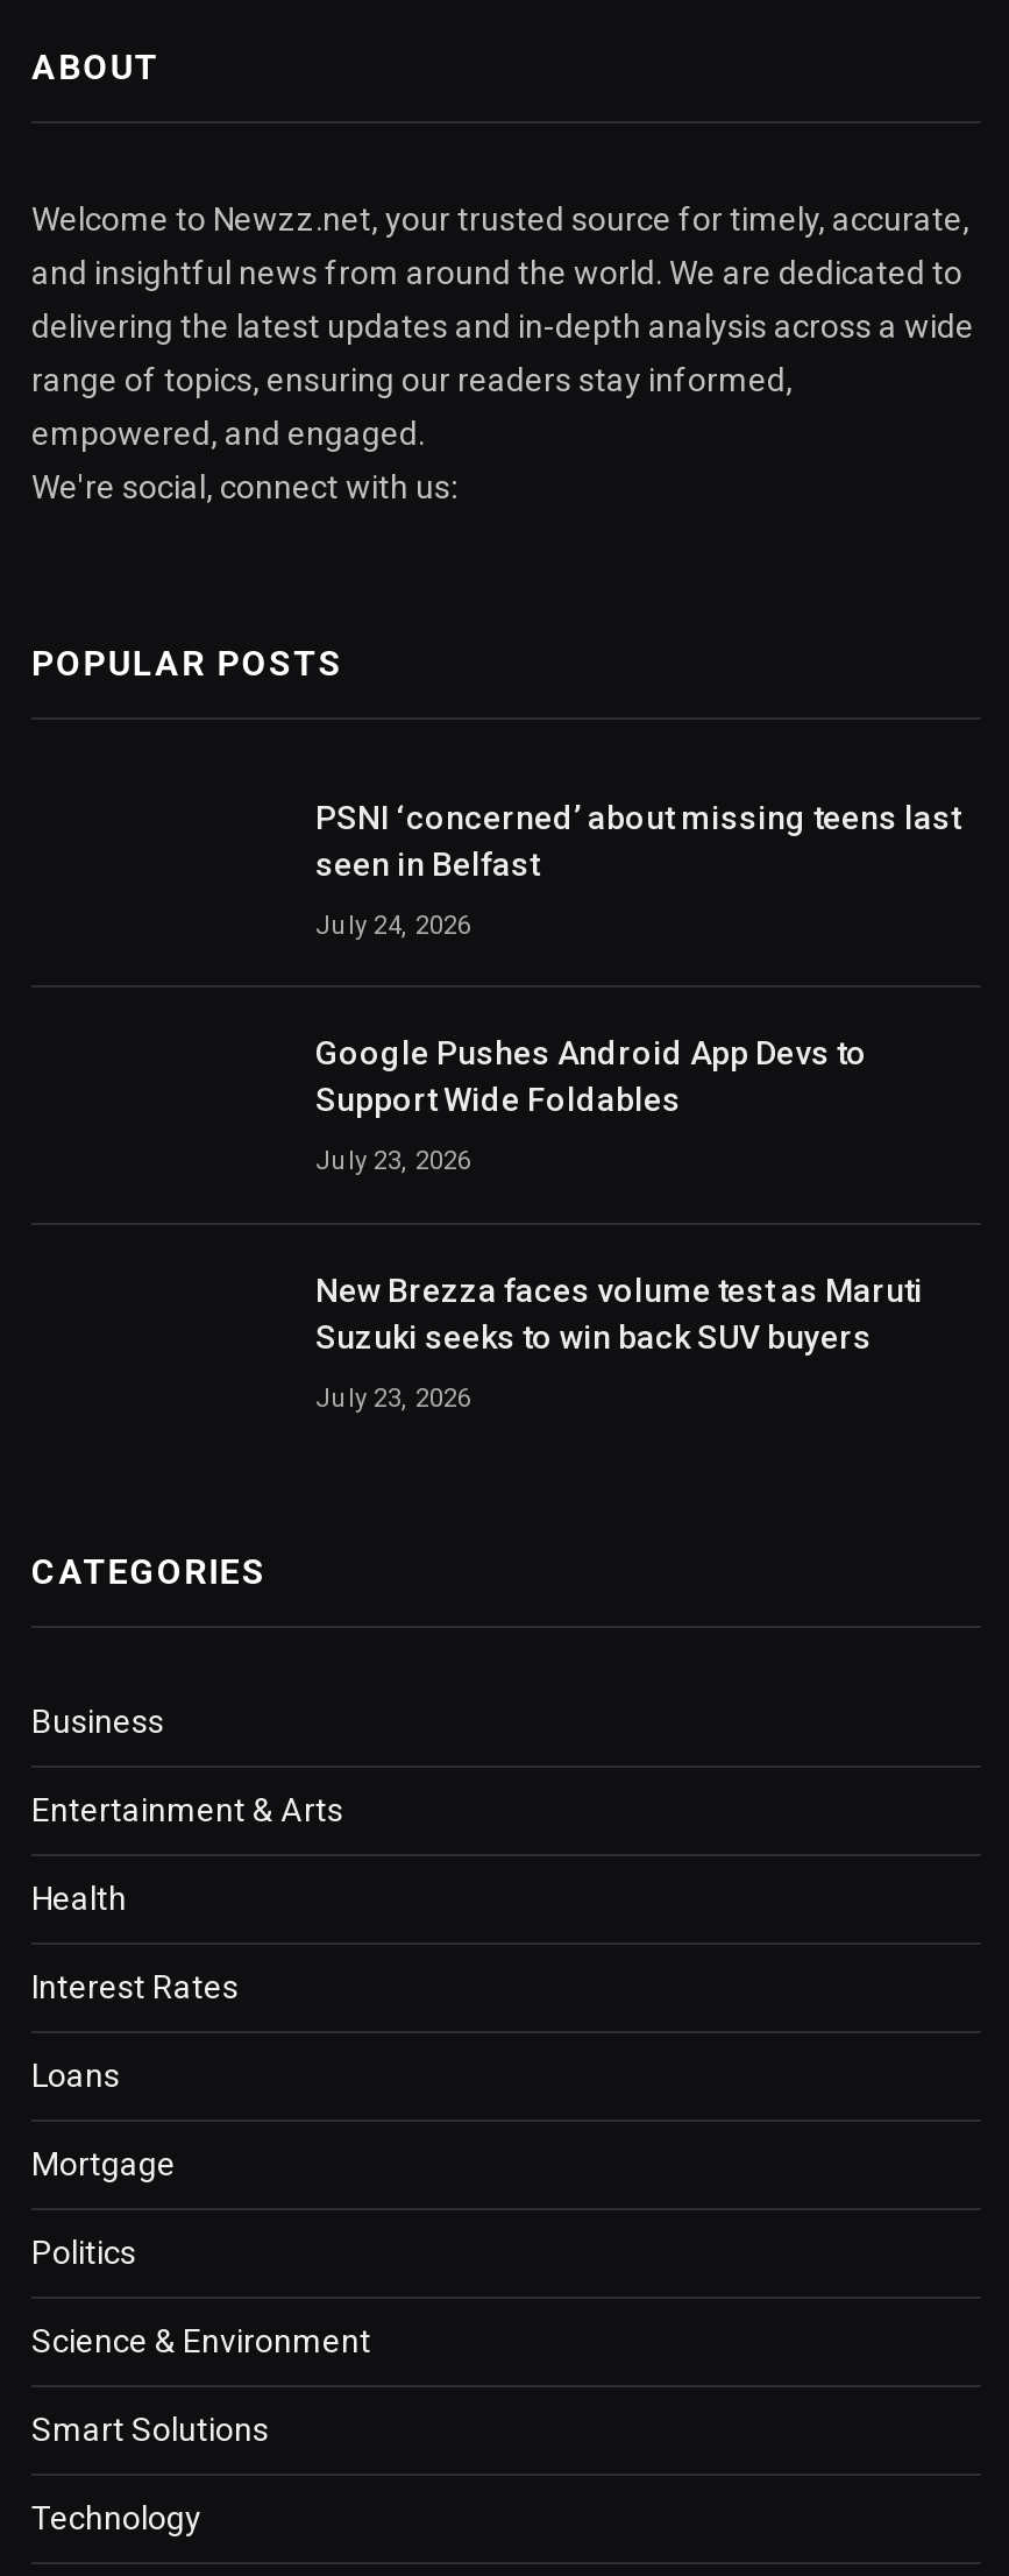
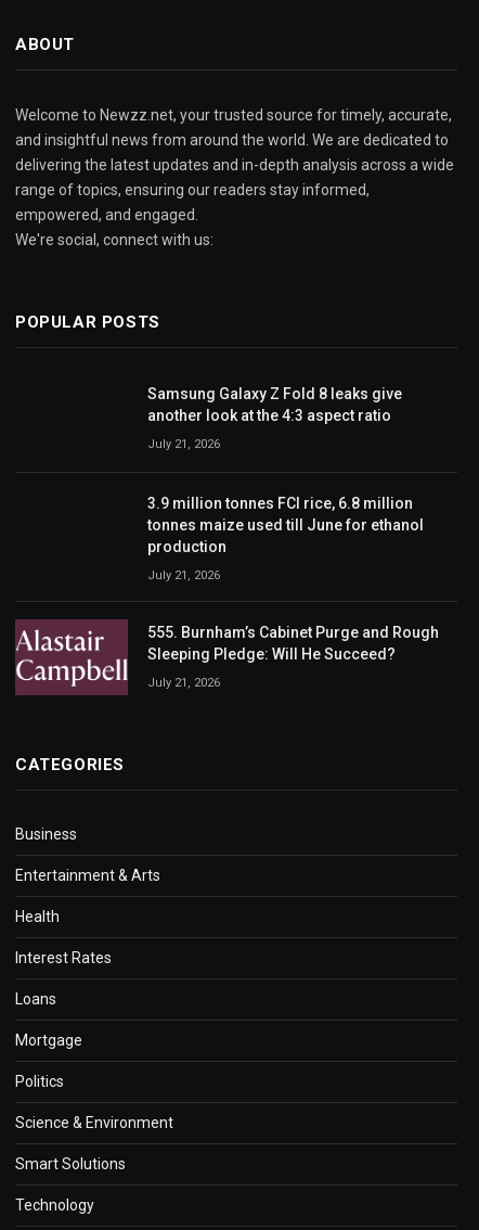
+ [image]

- PSNI ‘concerned’ about missing teens last
- seen in Belfast
+ Samsung Galaxy Z Fold 8 leaks give
+ another look at the 4:3 aspect ratio

- July 24, 2026
+ July 21, 2026

- Google Pushes Android App Devs to
- Support Wide Foldables
+ 3.9 million tonnes FCI rice, 6.8 million
+ tonnes maize used till June for ethanol
+ production

- July 23, 2026
+ July 21, 2026

- New Brezza faces volume test as Maruti
- Suzuki seeks to win back SUV buyers
+ 555. Burnham’s Cabinet Purge and Rough
+ Sleeping Pledge: Will He Succeed?

- July 23, 2026
+ July 21, 2026
